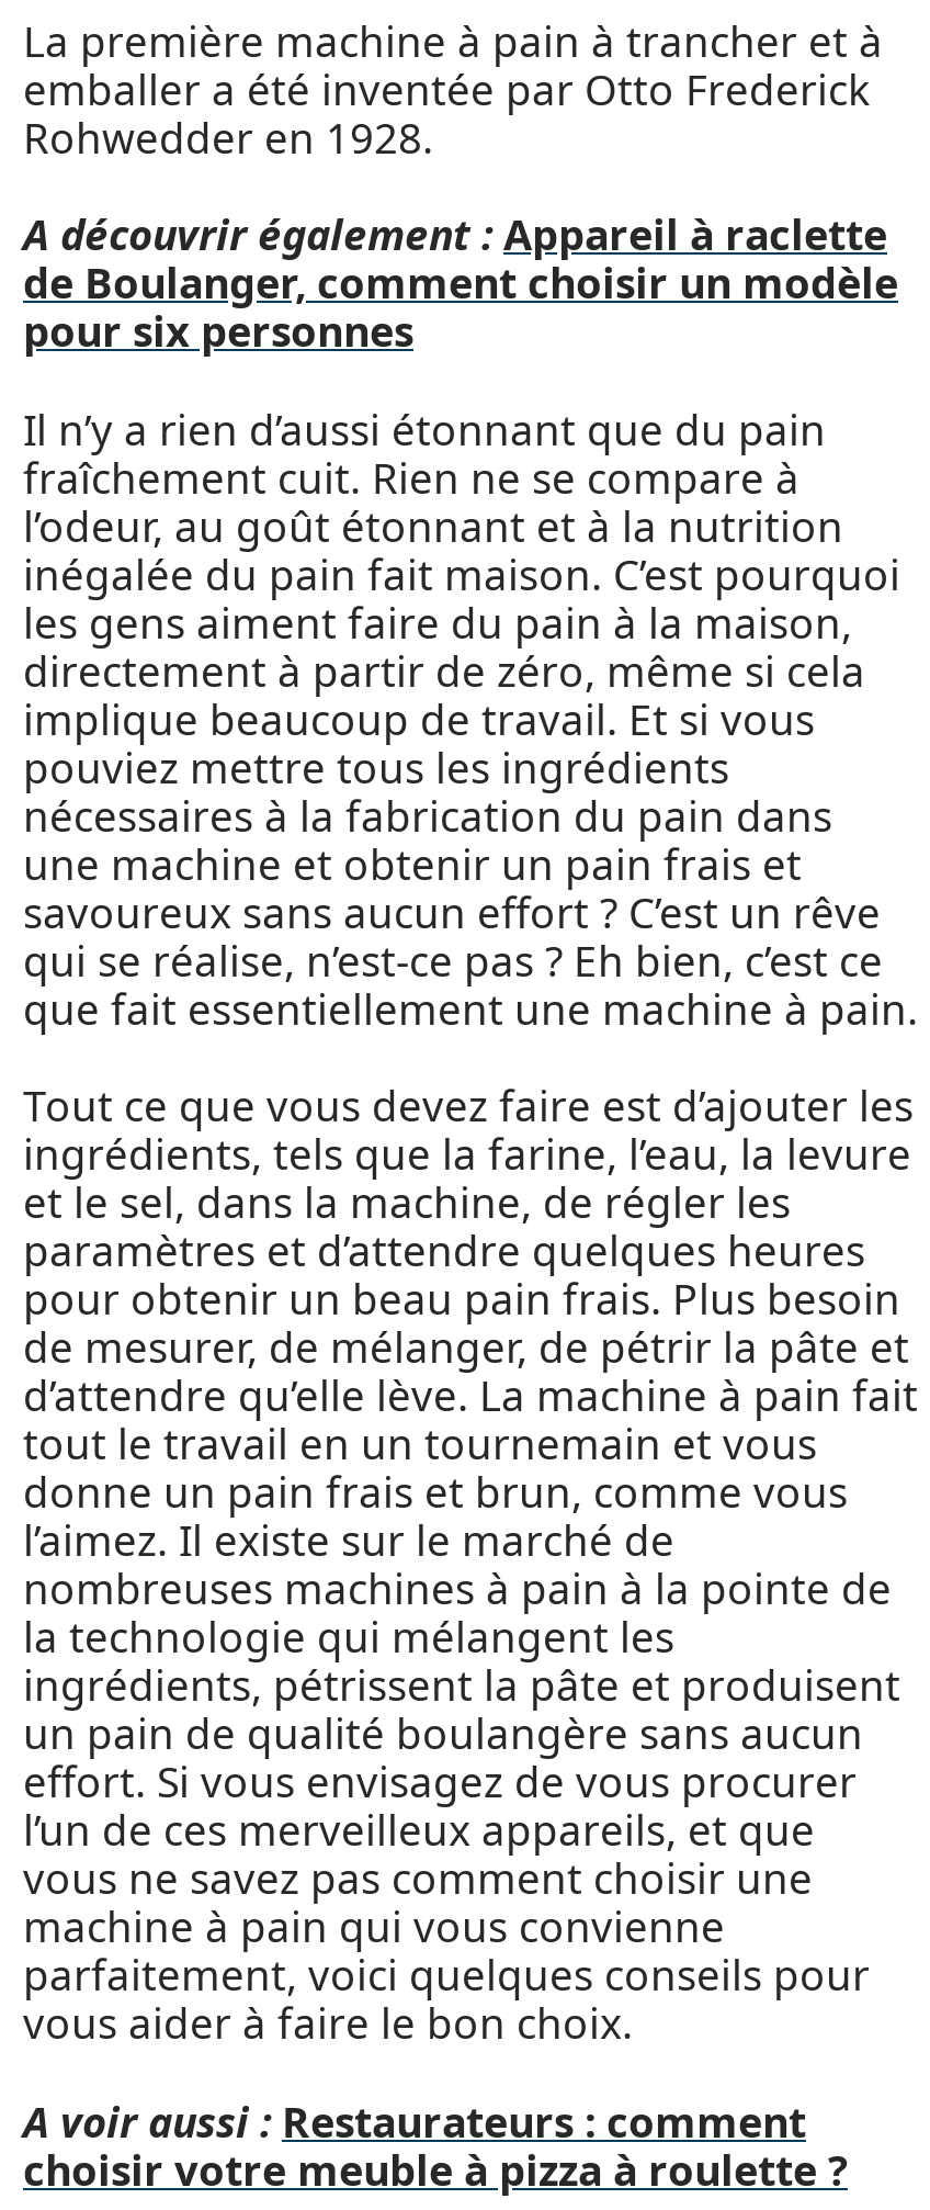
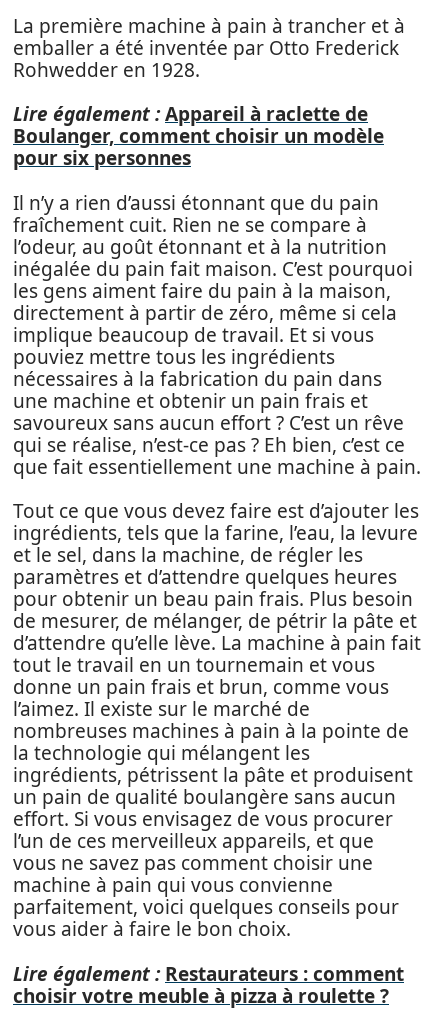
- A découvrir également : Appareil à raclette
- de Boulanger, comment choisir un modèle
+ Lire également : Appareil à raclette de
+ Boulanger, comment choisir un modèle

- A voir aussi : Restaurateurs : comment
+ Lire également : Restaurateurs : comment
